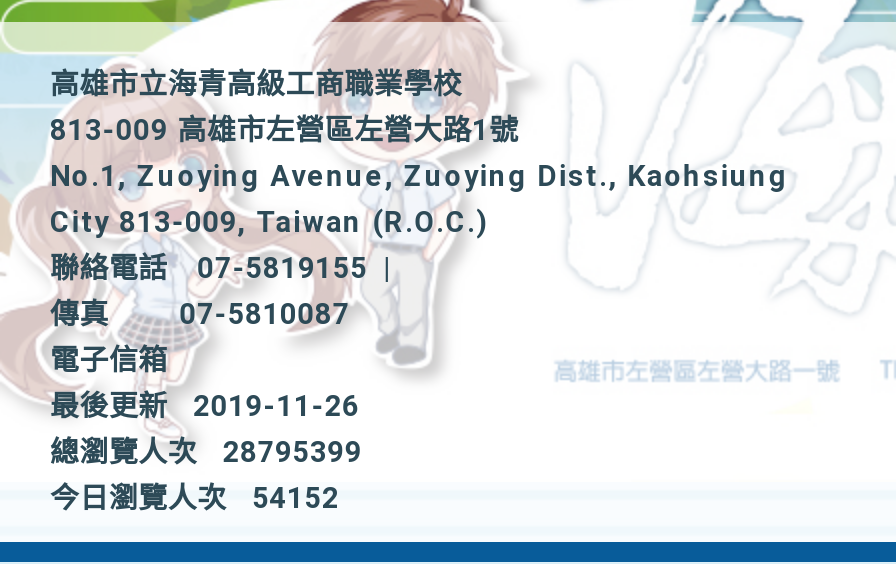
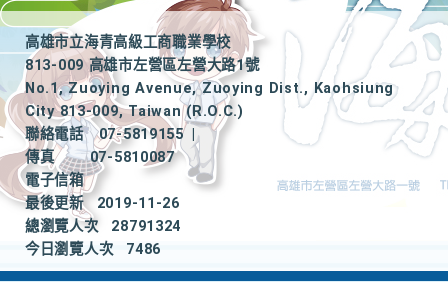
- 總瀏覽人次 28795399
+ 總瀏覽人次 28791324

- 今日瀏覽人次 54152
+ 今日瀏覽人次 7486
